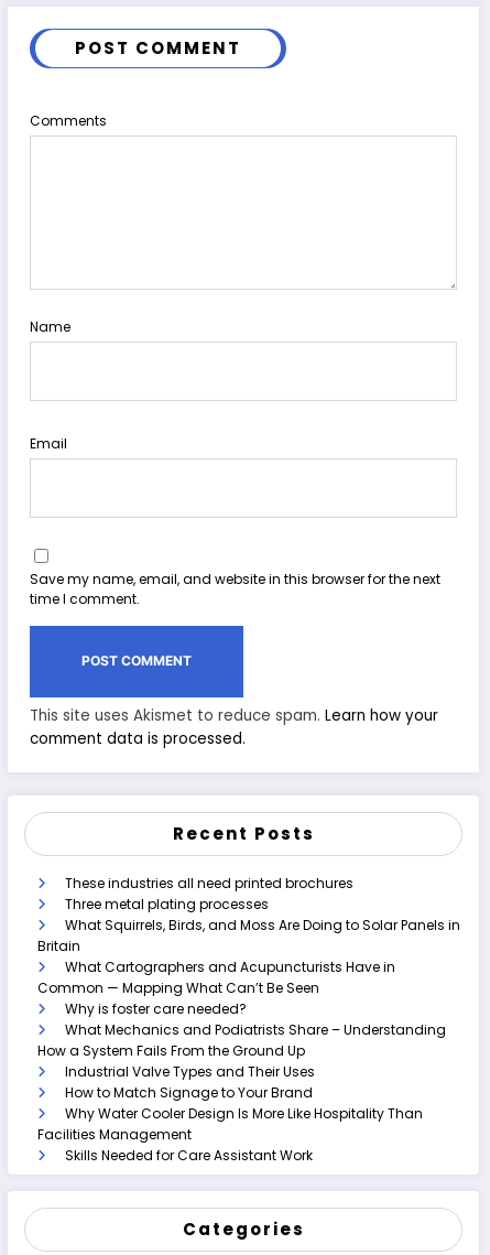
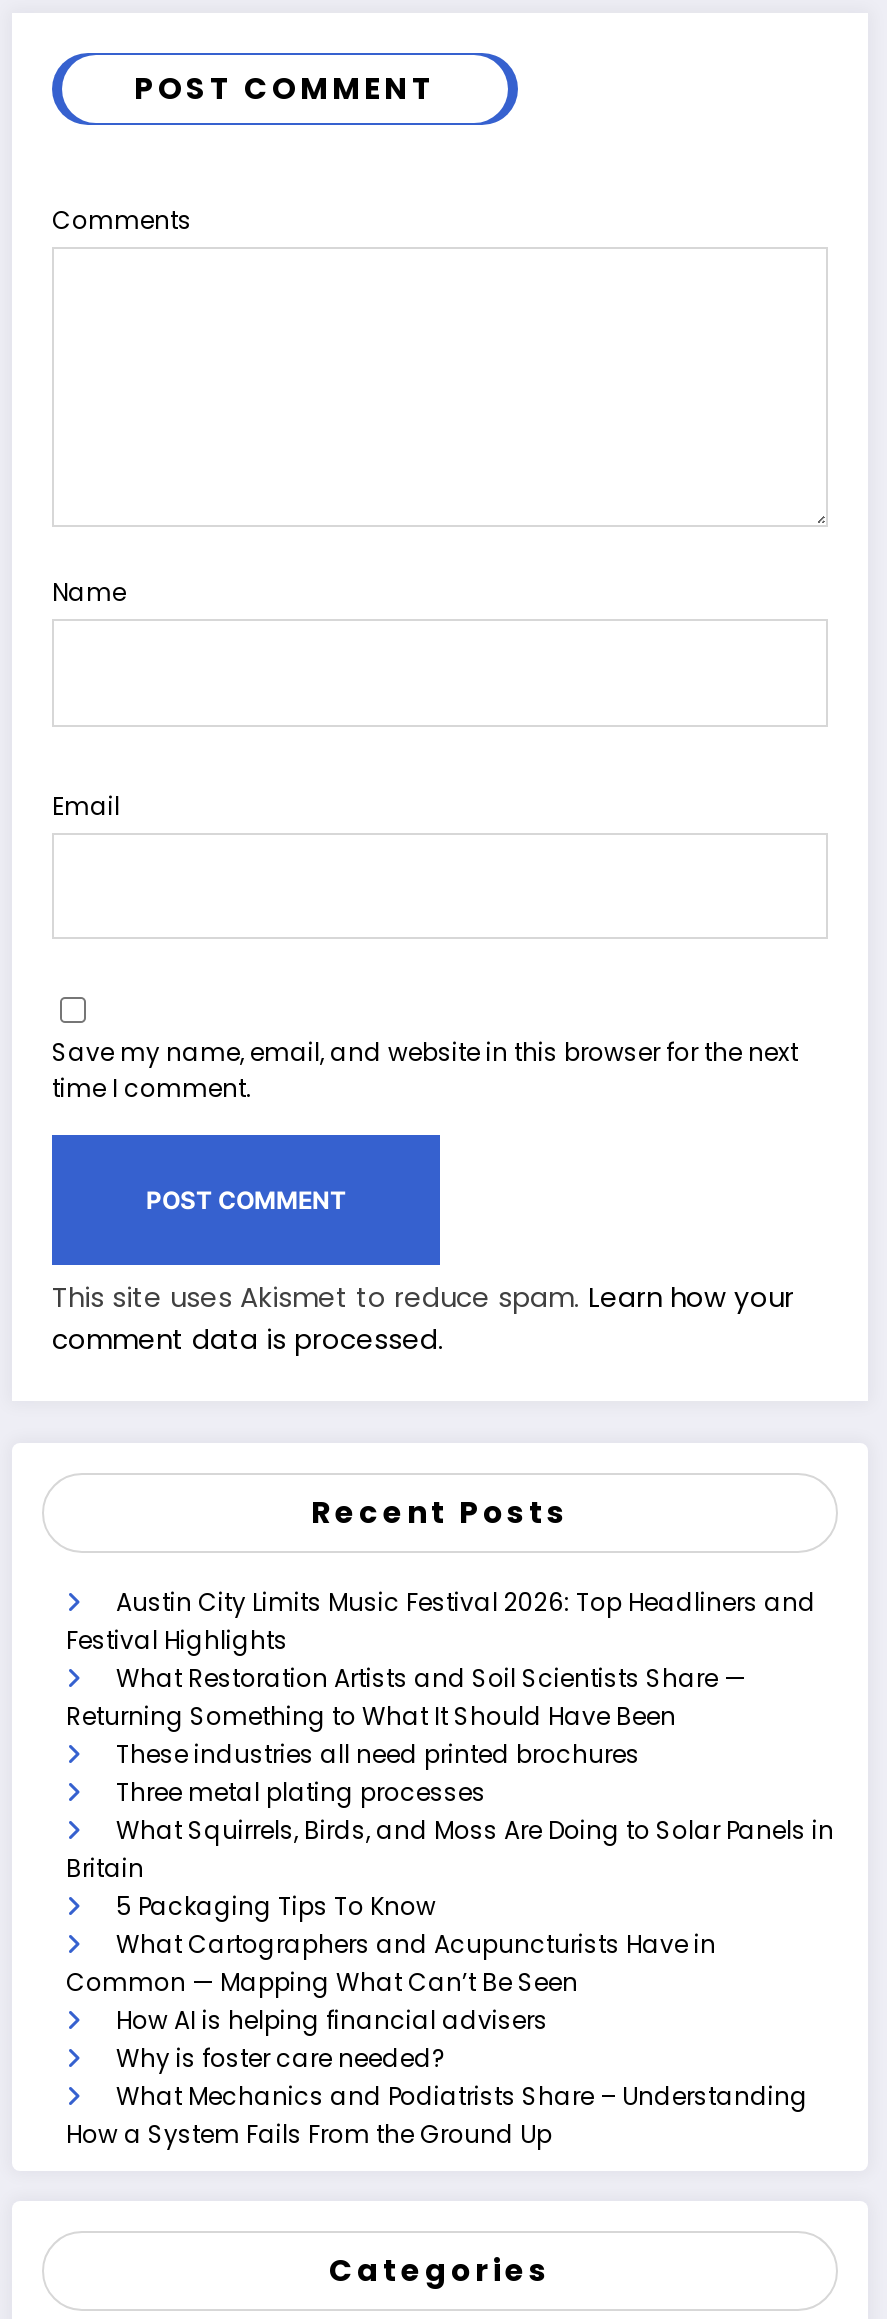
+ Austin City Limits Music Festival 2026: Top Headliners and
+ Festival Highlights
+ What Restoration Artists and Soil Scientists Share —
+ Returning Something to What It Should Have Been

moved down: These industries all need printed brochures | Three metal plating processes | What Squirrels, Birds, and Moss Are Doing to Solar Panels in | Britain

moved down: What Cartographers and Acupuncturists Have in | Common — Mapping What Can’t Be Seen

+ 5 Packaging Tips To Know

moved down: Why is foster care needed? | What Mechanics and Podiatrists Share – Understanding | How a System Fails From the Ground Up

+ How AI is helping financial advisers

- Industrial Valve Types and Their Uses
- How to Match Signage to Your Brand
- Why Water Cooler Design Is More Like Hospitality Than
- Facilities Management
- Skills Needed for Care Assistant Work
